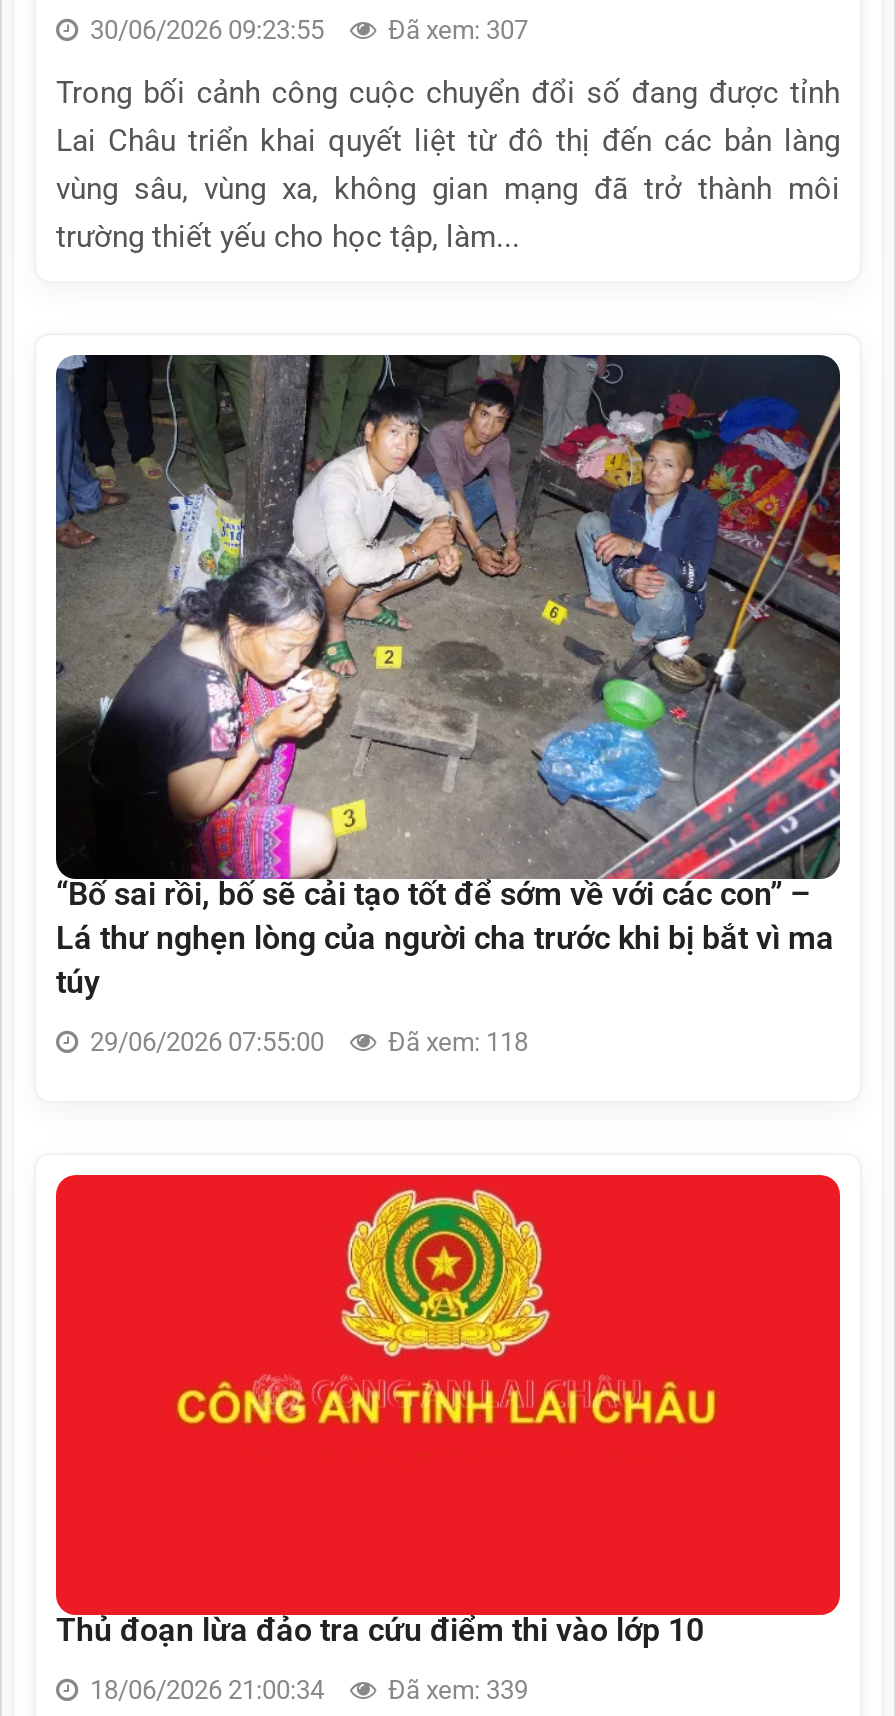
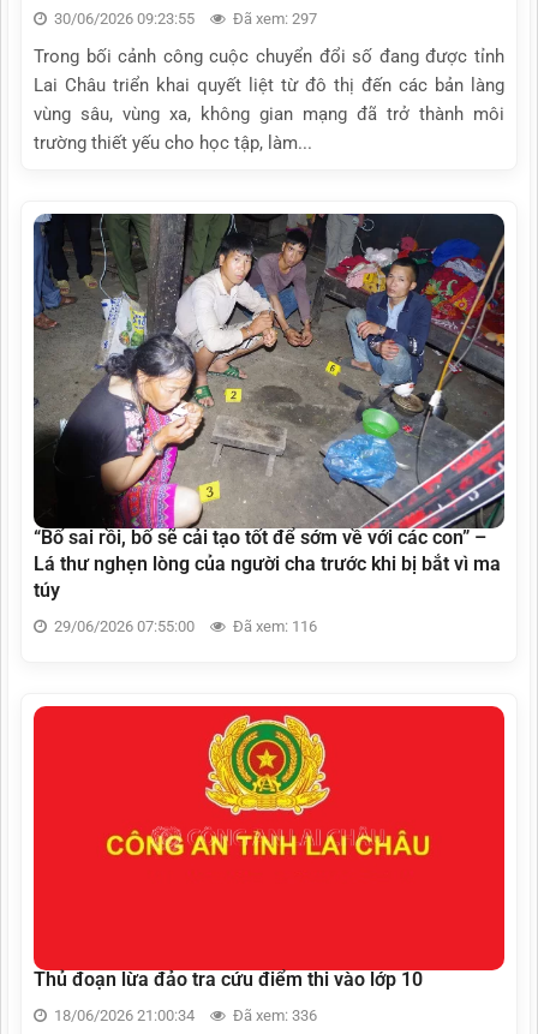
- 30/06/2026 09:23:55 Đã xem: 307
+ 30/06/2026 09:23:55 Đã xem: 297

- 29/06/2026 07:55:00 Đã xem: 118
+ 29/06/2026 07:55:00 Đã xem: 116

- 18/06/2026 21:00:34 Đã xem: 339
+ 18/06/2026 21:00:34 Đã xem: 336
